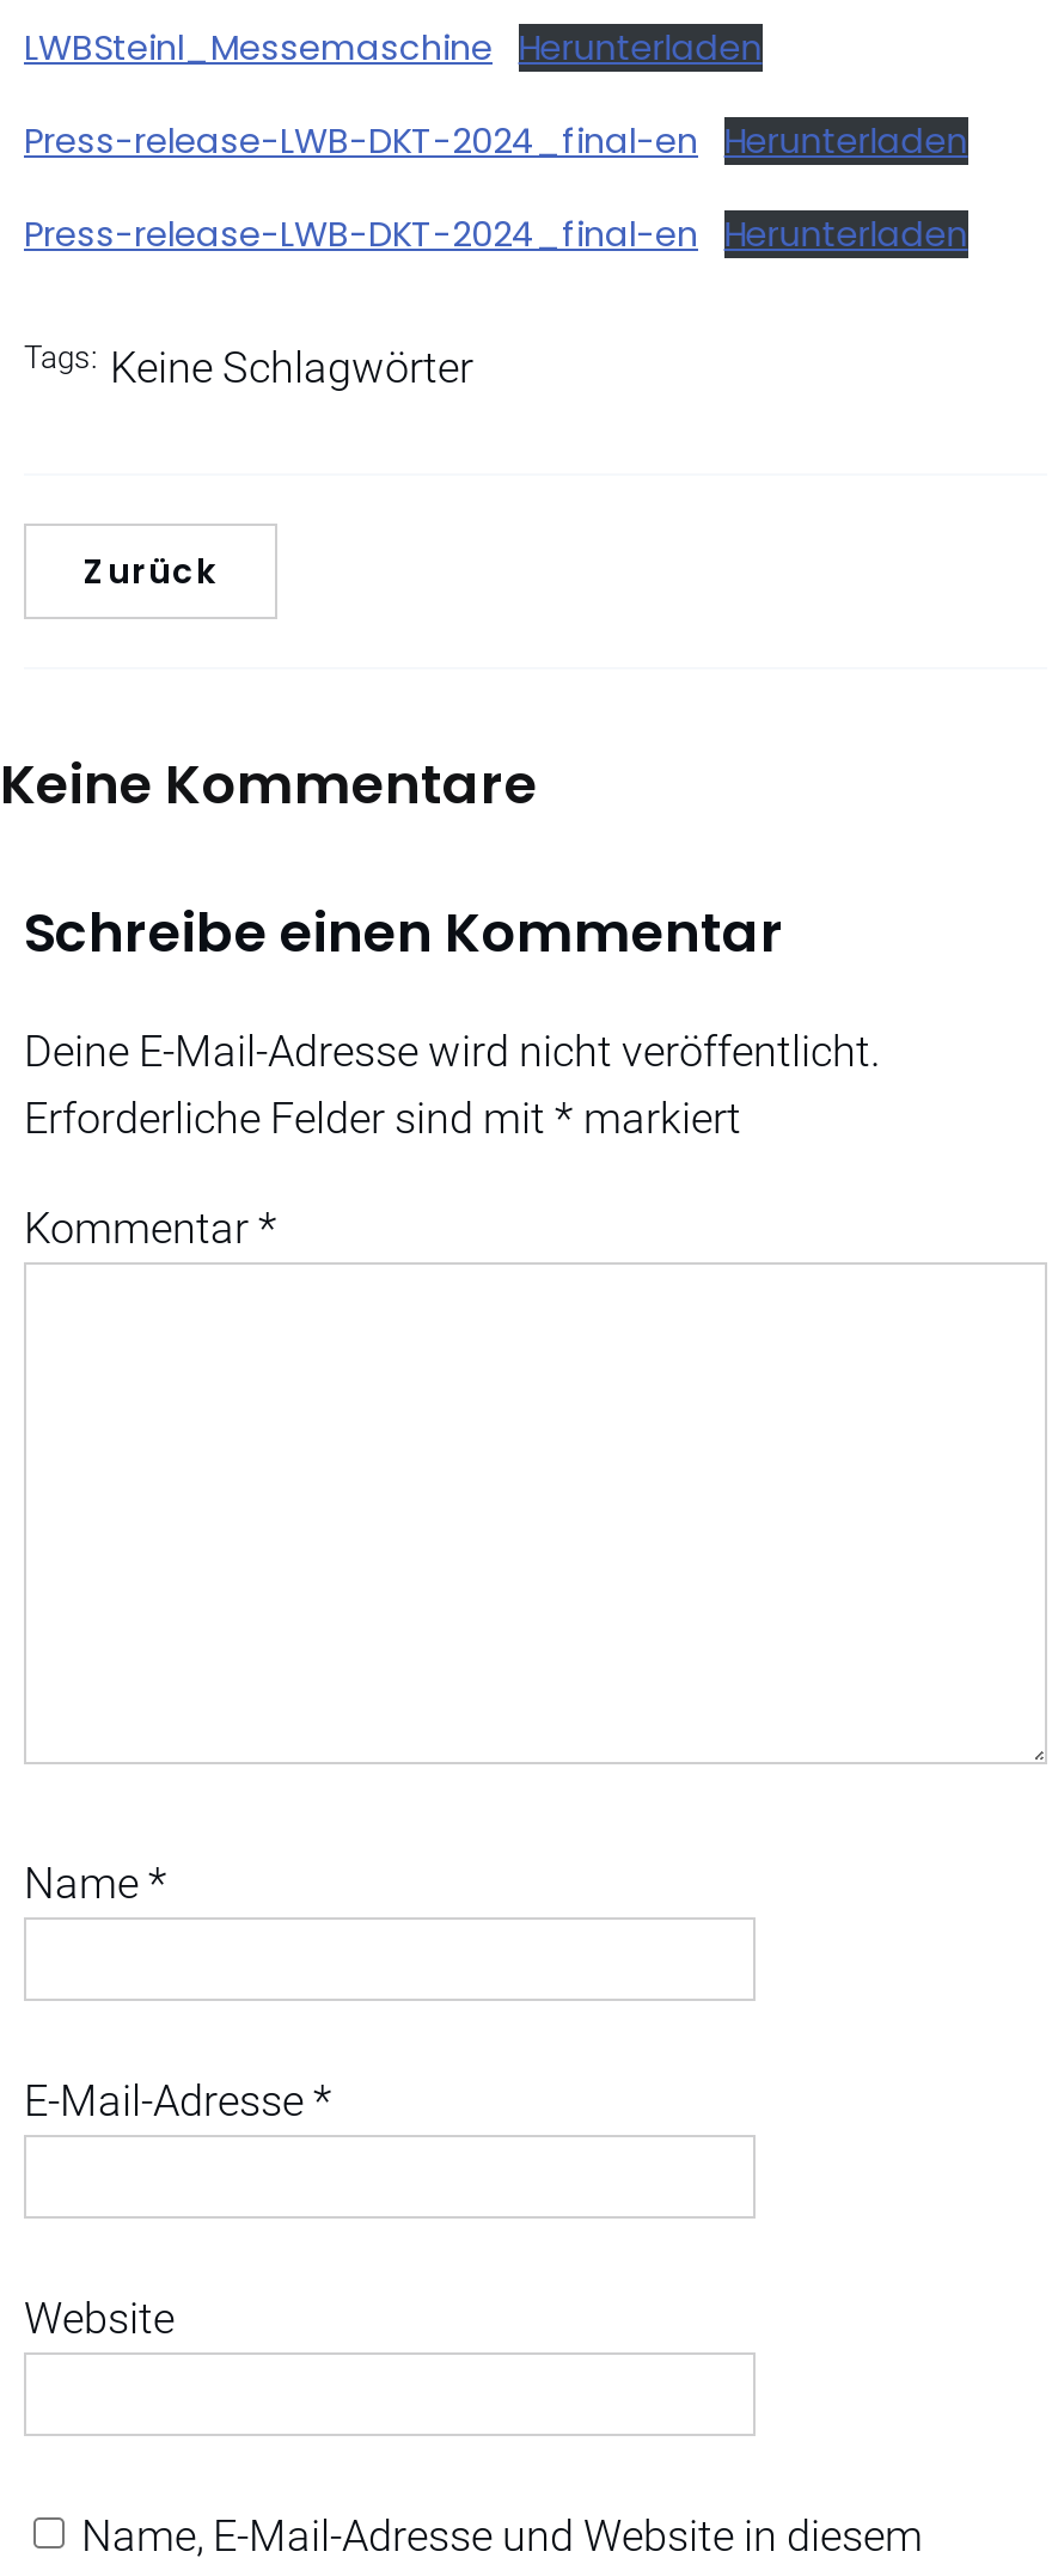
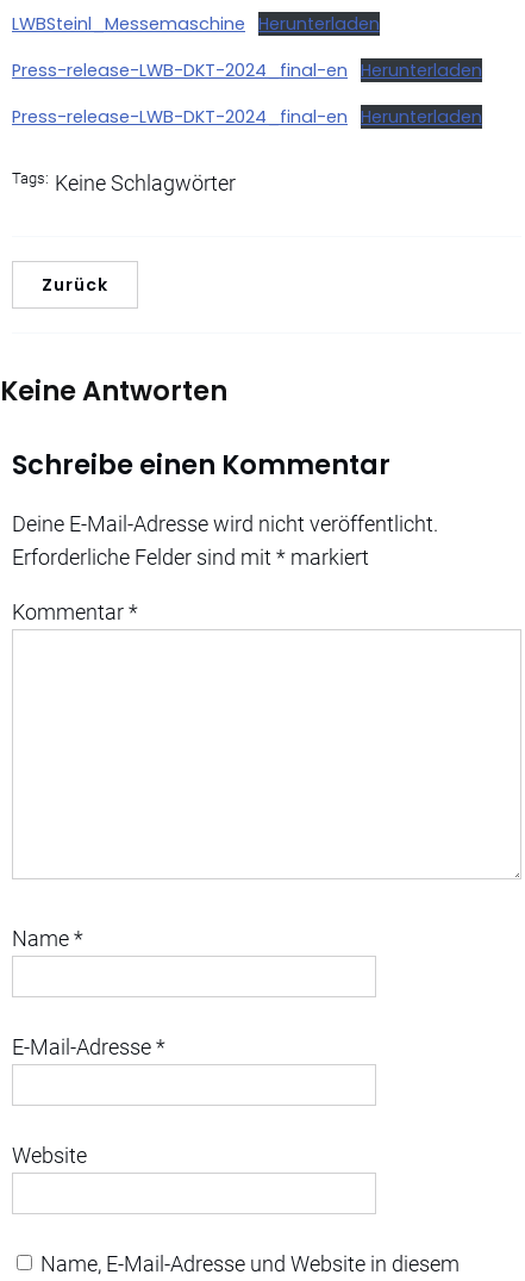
- Keine Kommentare
+ Keine Antworten
